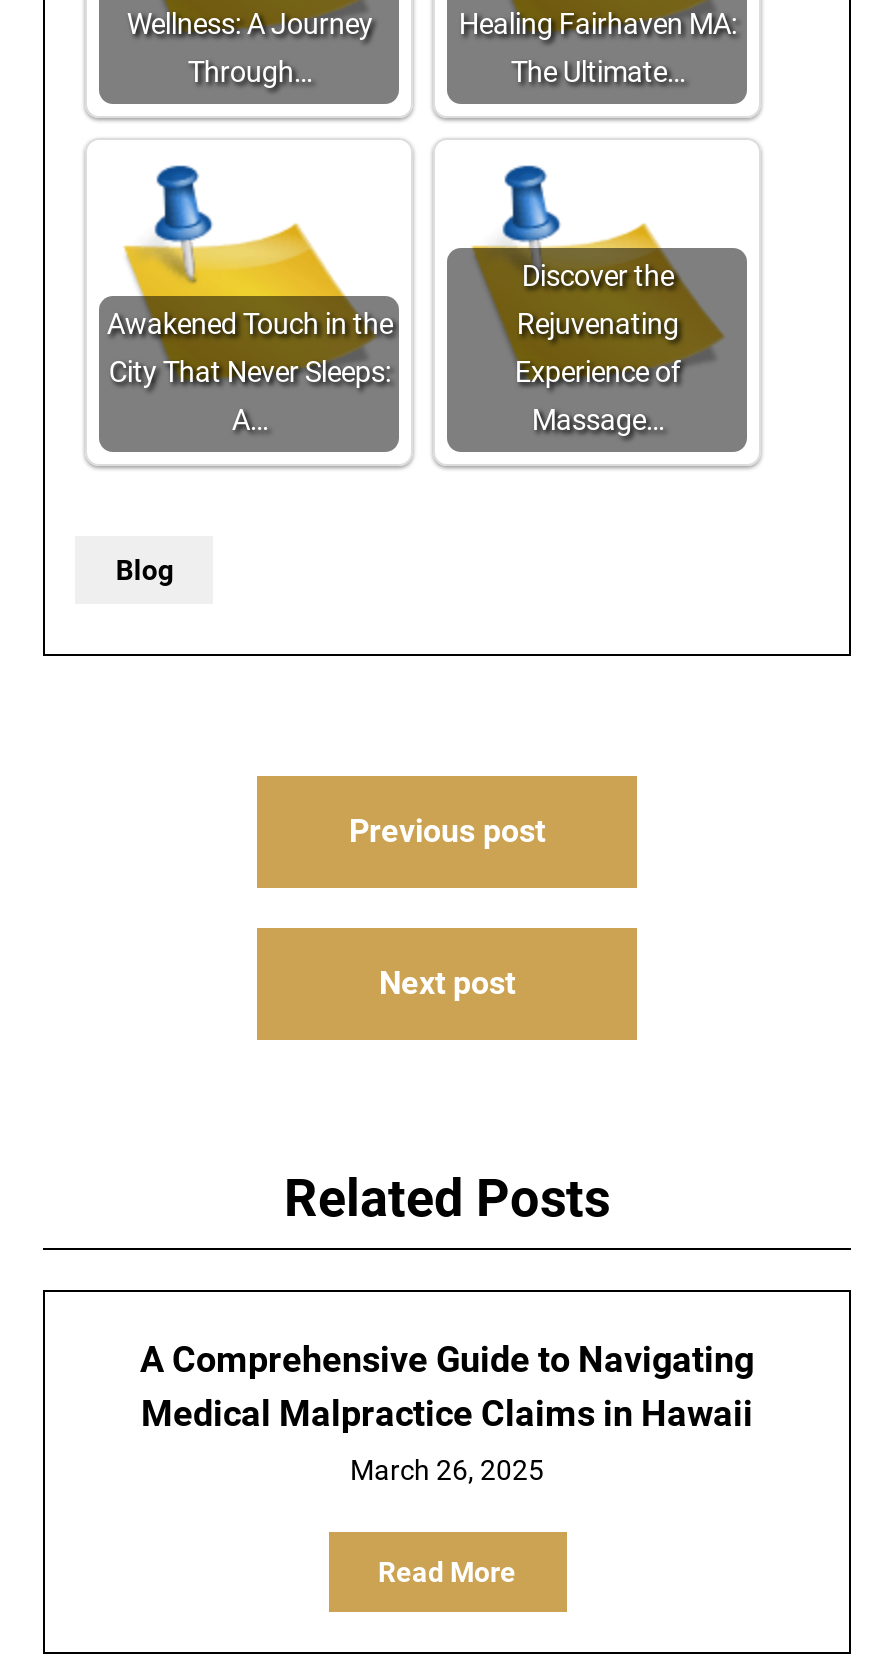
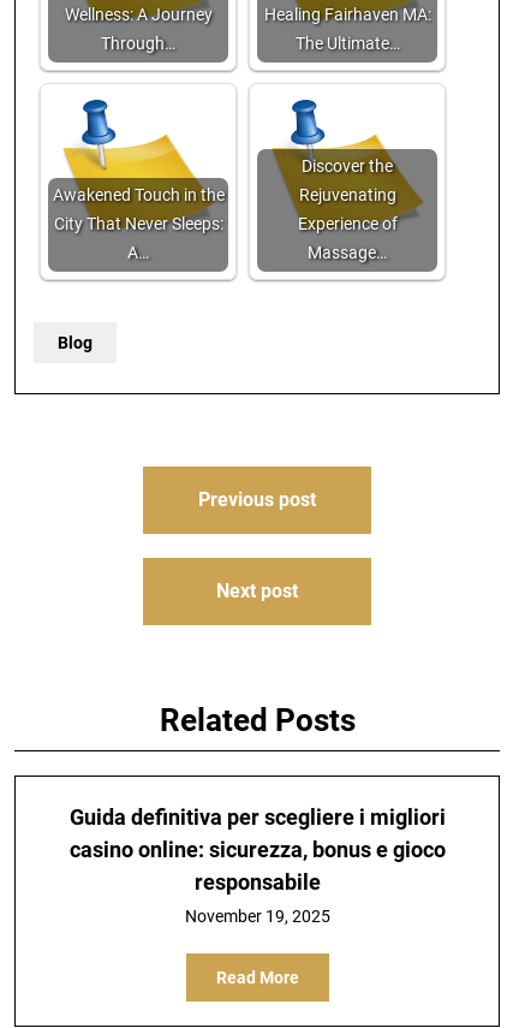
- A Comprehensive Guide to Navigating
- Medical Malpractice Claims in Hawaii
+ Guida definitiva per scegliere i migliori
+ casino online: sicurezza, bonus e gioco
+ responsabile

- March 26, 2025
+ November 19, 2025
